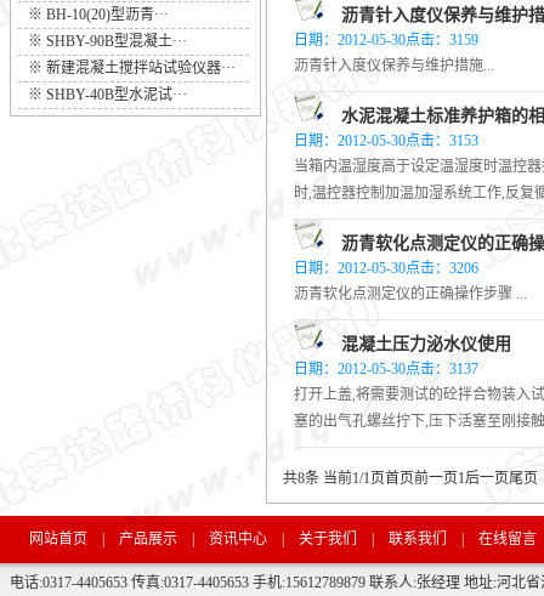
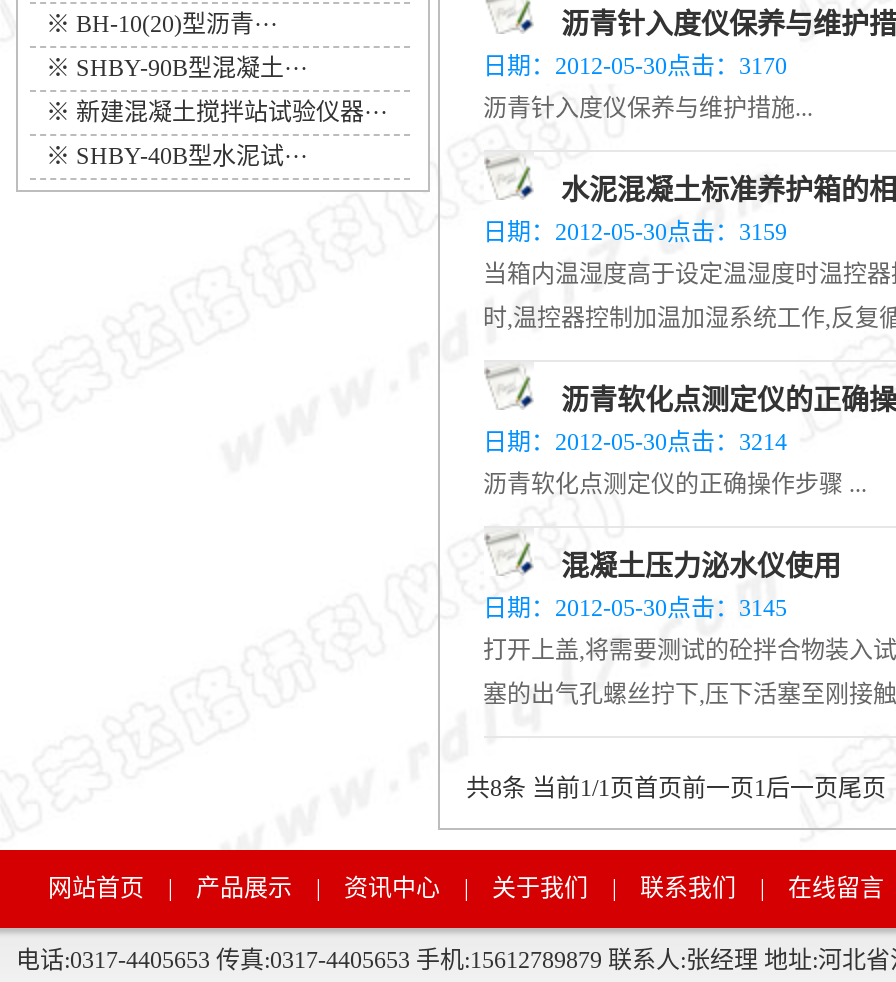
- 日期：2012-05-30点击：3159
+ 日期：2012-05-30点击：3170

- 日期：2012-05-30点击：3153
+ 日期：2012-05-30点击：3159

- 日期：2012-05-30点击：3206
+ 日期：2012-05-30点击：3214

- 日期：2012-05-30点击：3137
+ 日期：2012-05-30点击：3145
